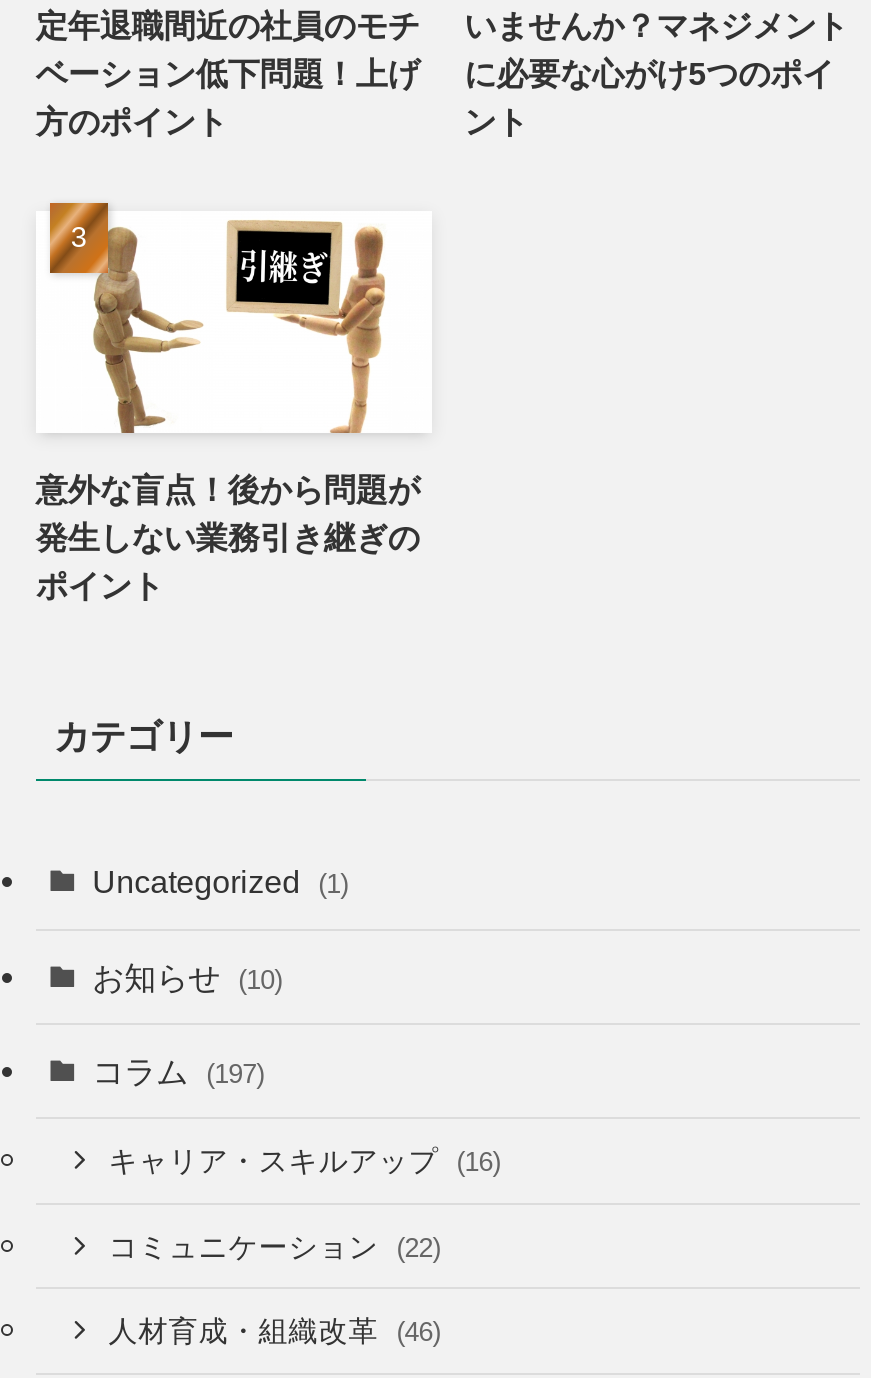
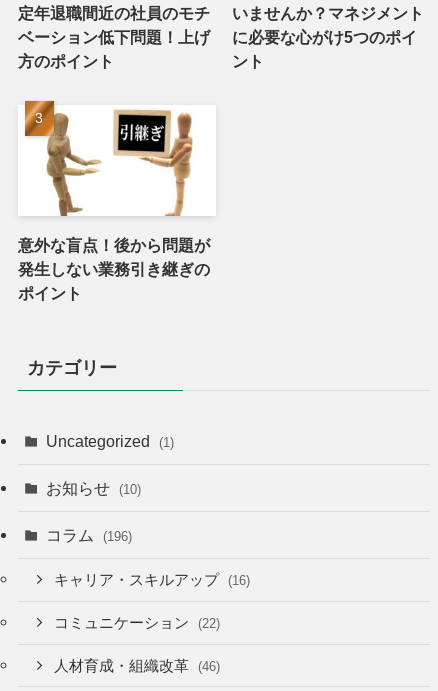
- コラム (197)
+ コラム (196)
